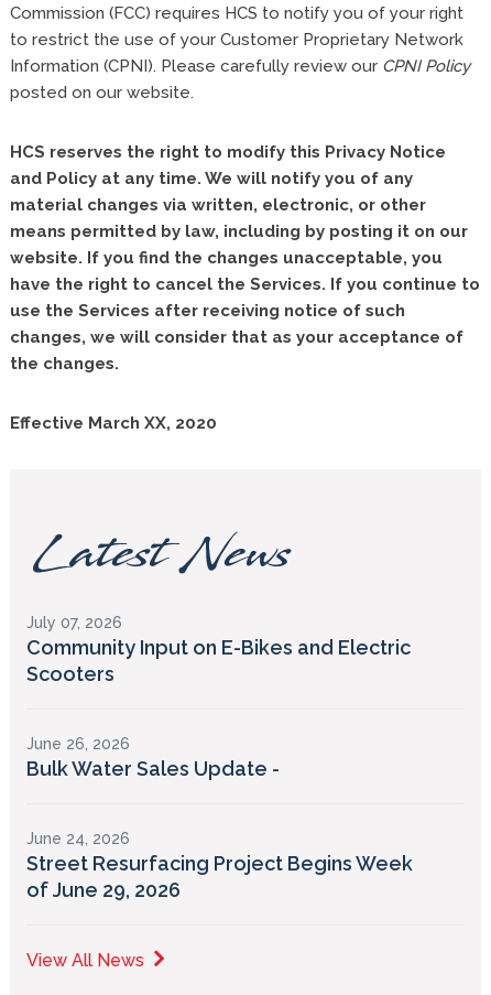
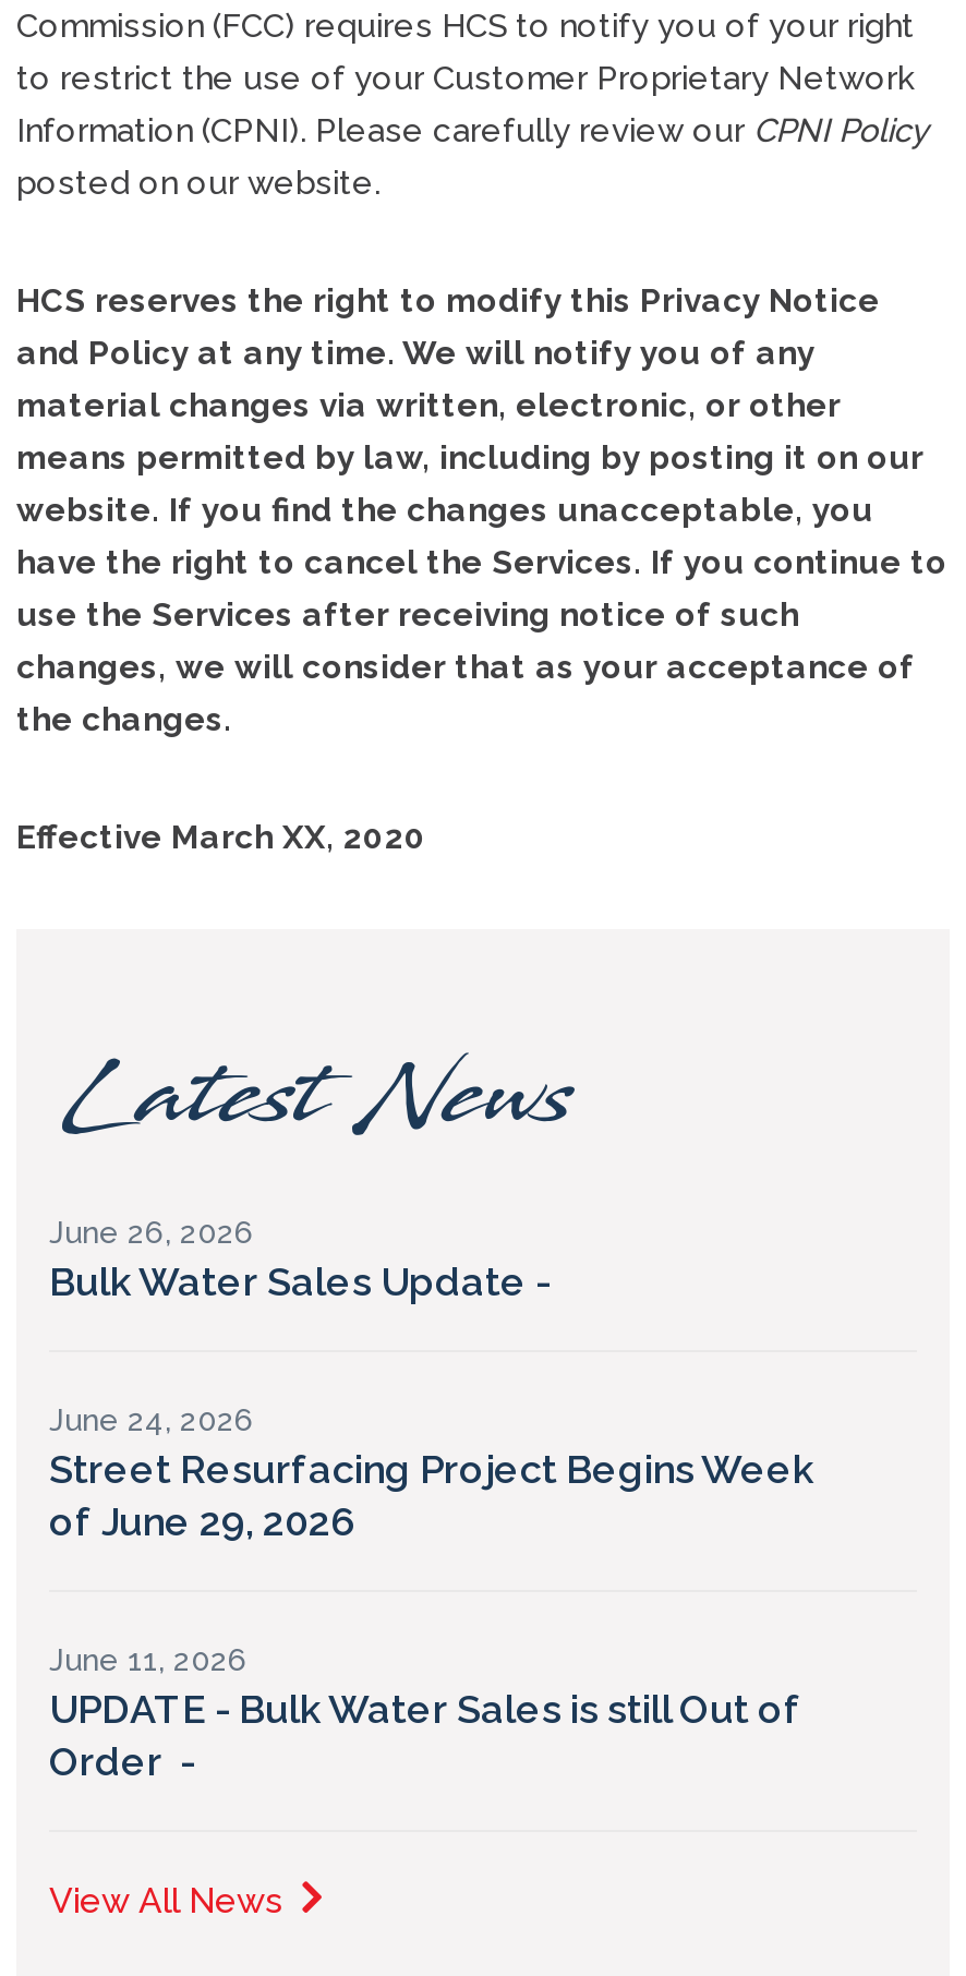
- July 07, 2026
- Community Input on E-Bikes and Electric
- Scooters

moved up: June 26, 2026 | Bulk Water Sales Update - | June 24, 2026 | Street Resurfacing Project Begins Week | of June 29, 2026

+ June 11, 2026
+ UPDATE - Bulk Water Sales is still Out of
+ Order -
